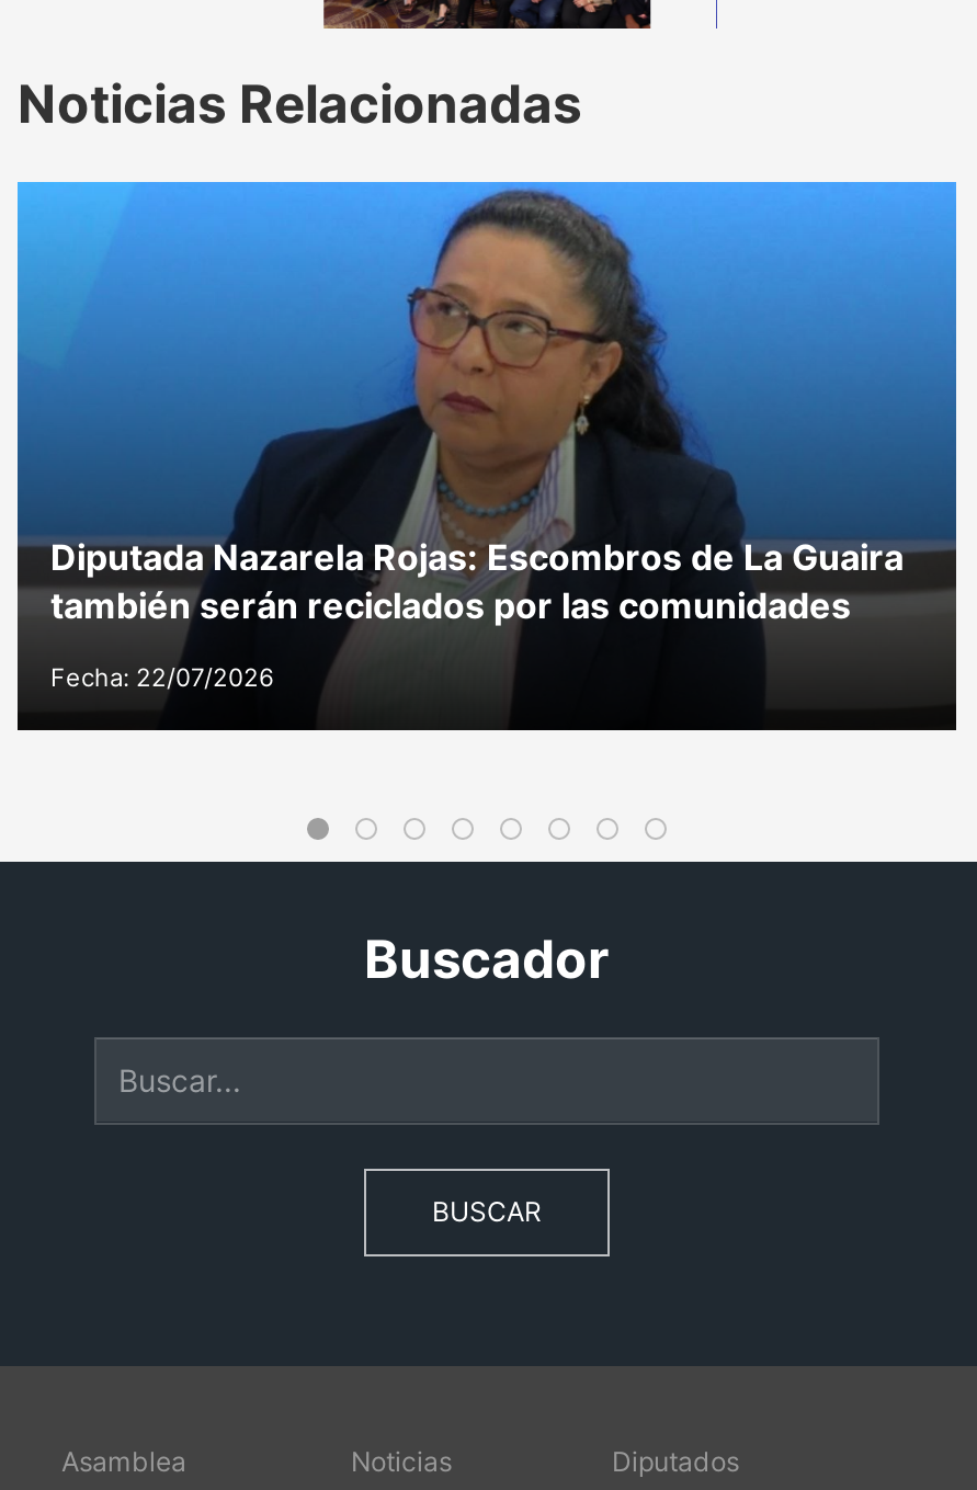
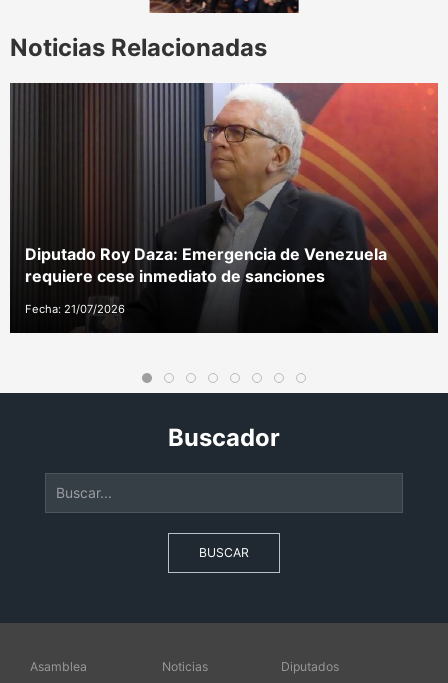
- [image]
- Diputada Nazarela Rojas: Escombros de La Guaira
- también serán reciclados por las comunidades
+ [image]
+ Diputado Roy Daza: Emergencia de Venezuela
+ requiere cese inmediato de sanciones

- Fecha: 22/07/2026
+ Fecha: 21/07/2026
